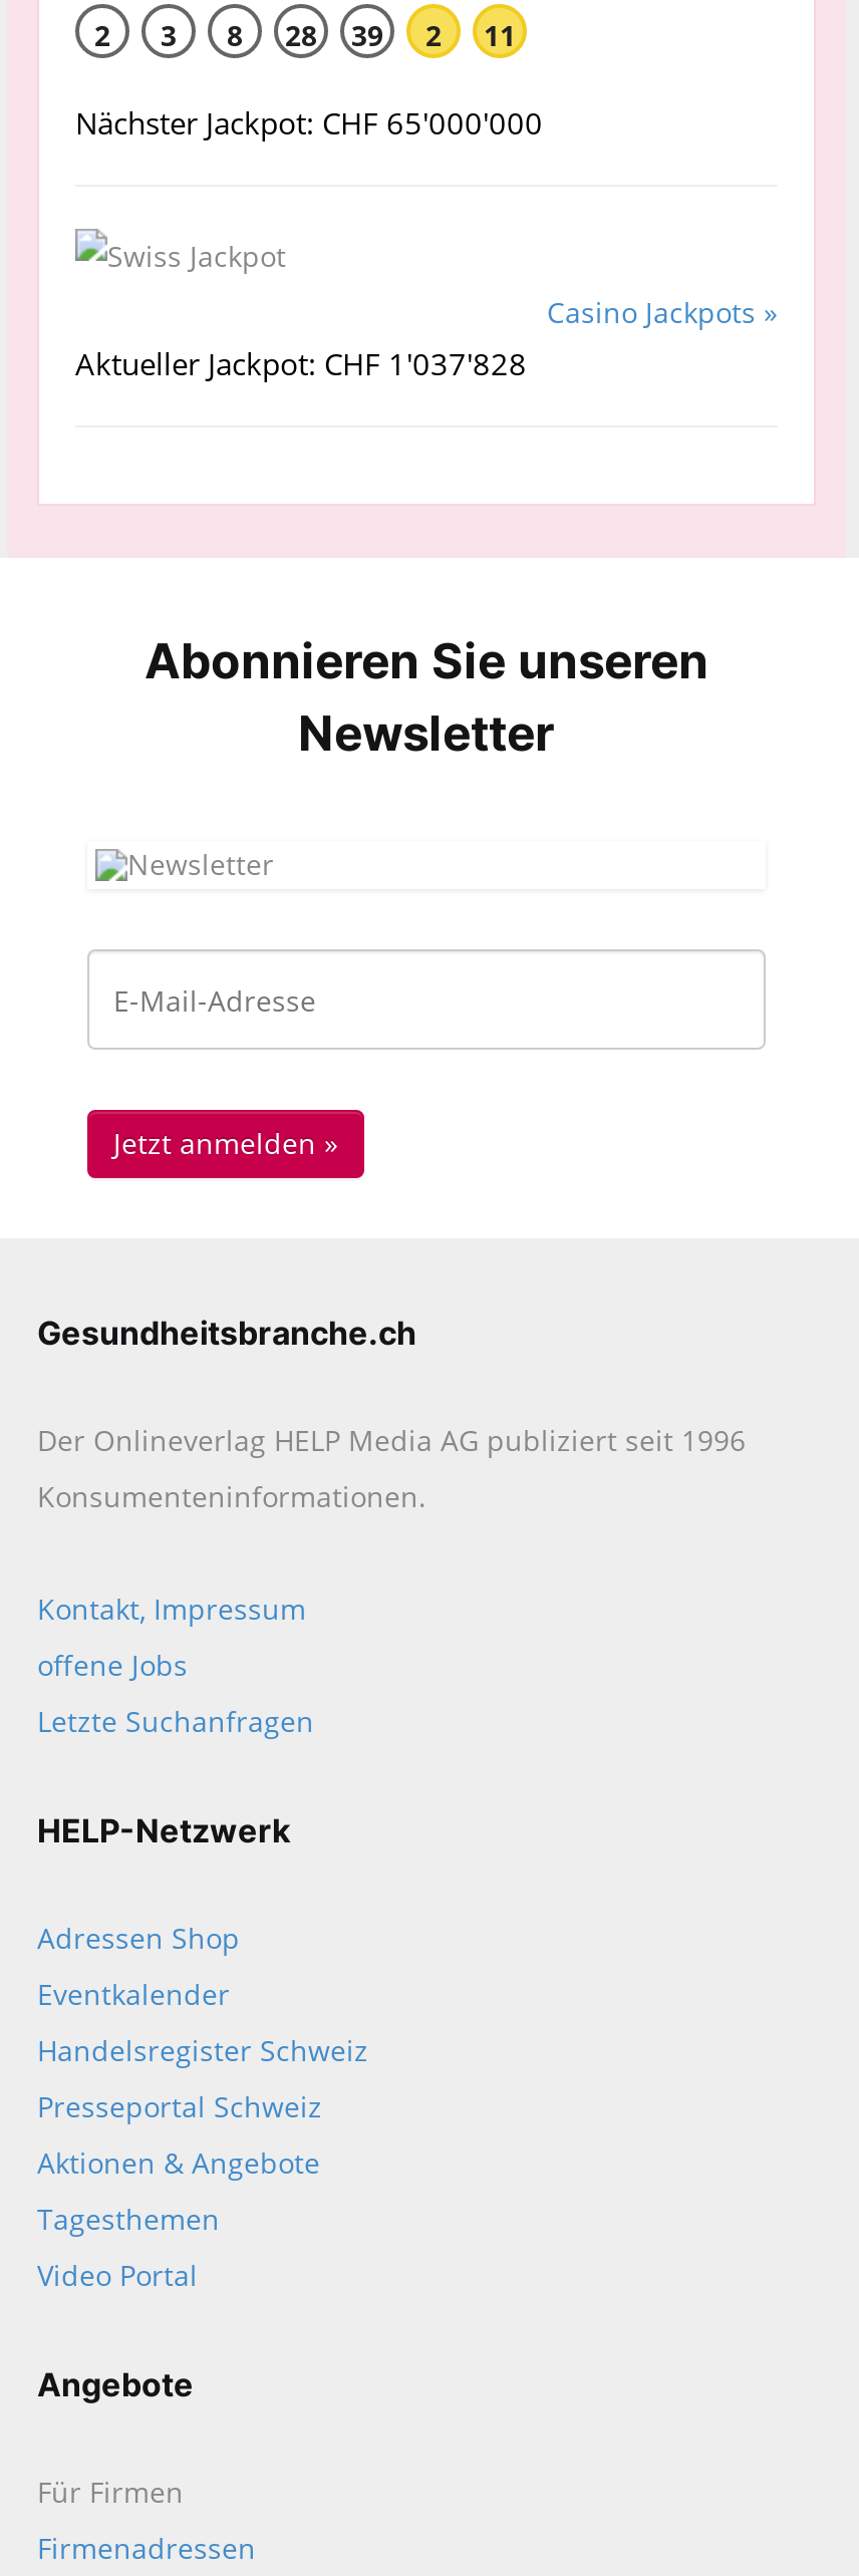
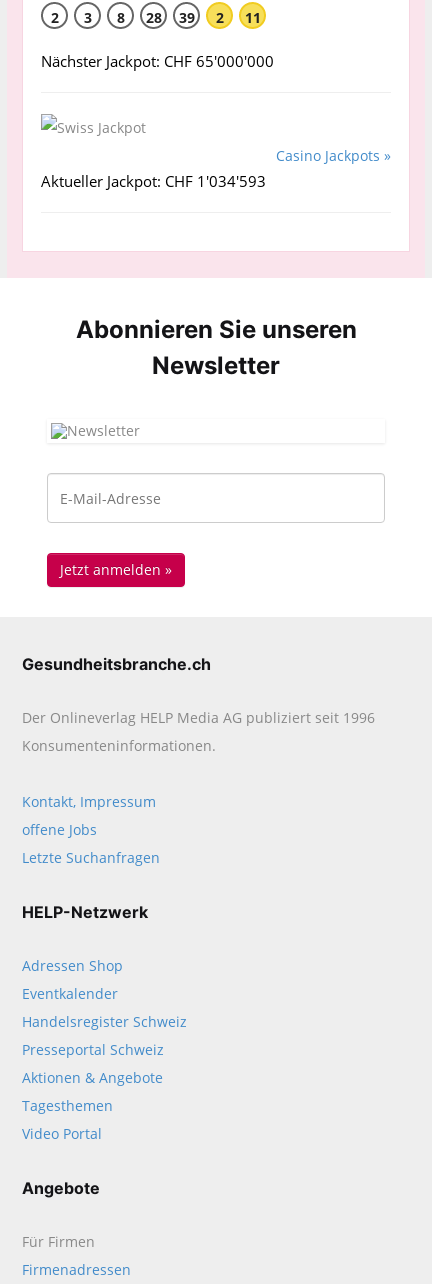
- Aktueller Jackpot: CHF 1'037'828
+ Aktueller Jackpot: CHF 1'034'593
